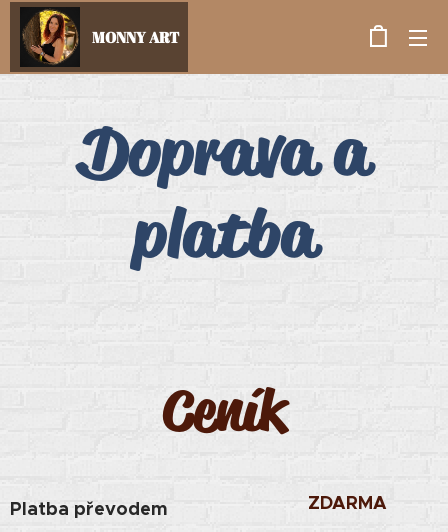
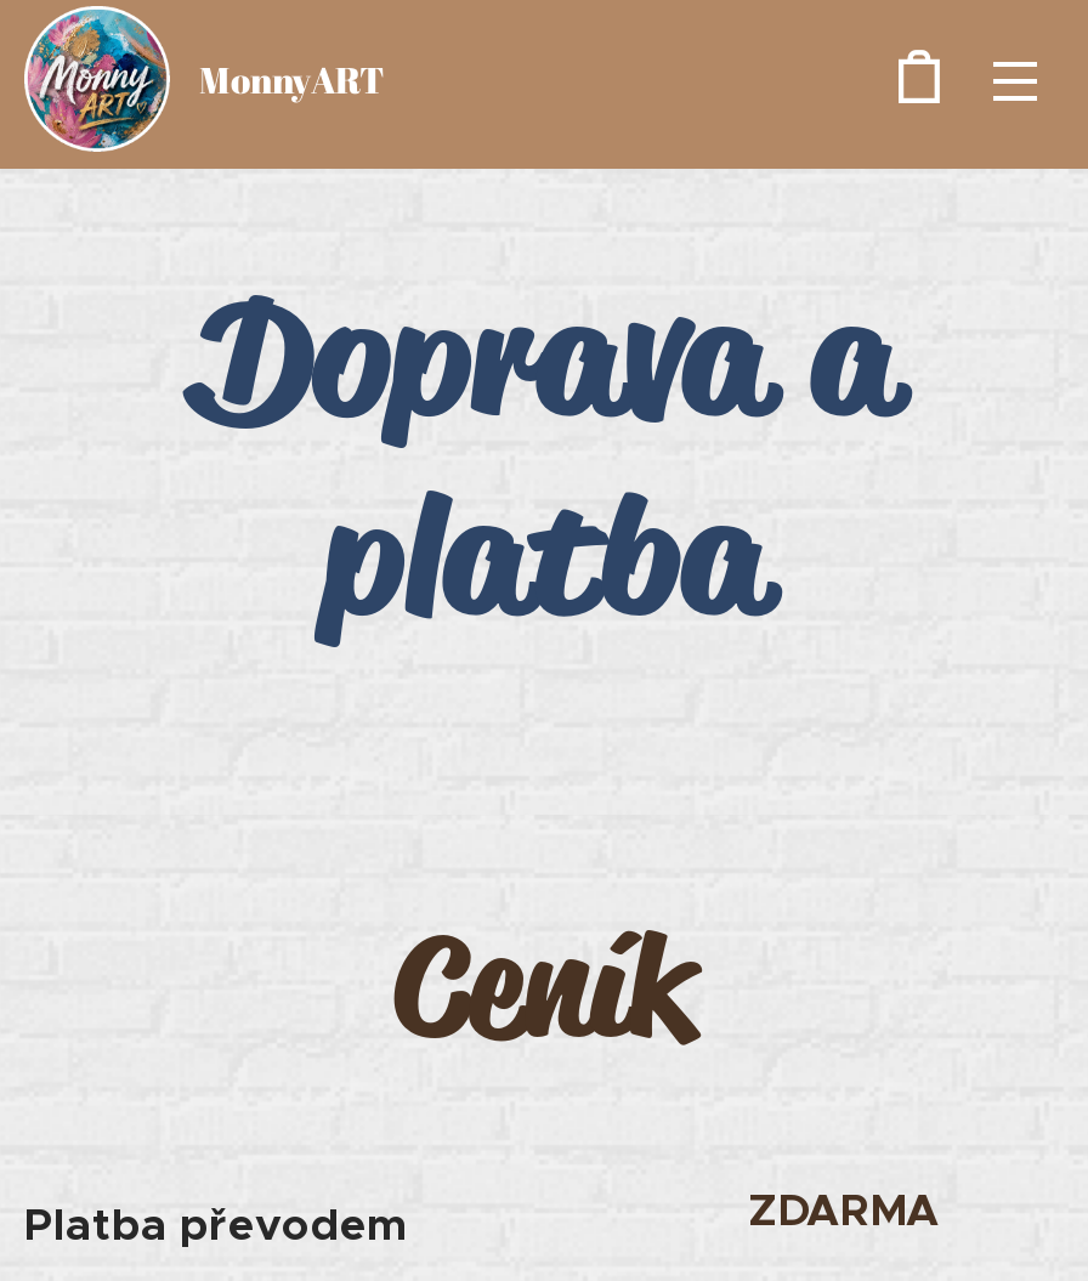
- MONNY ART
+ MonnyART
